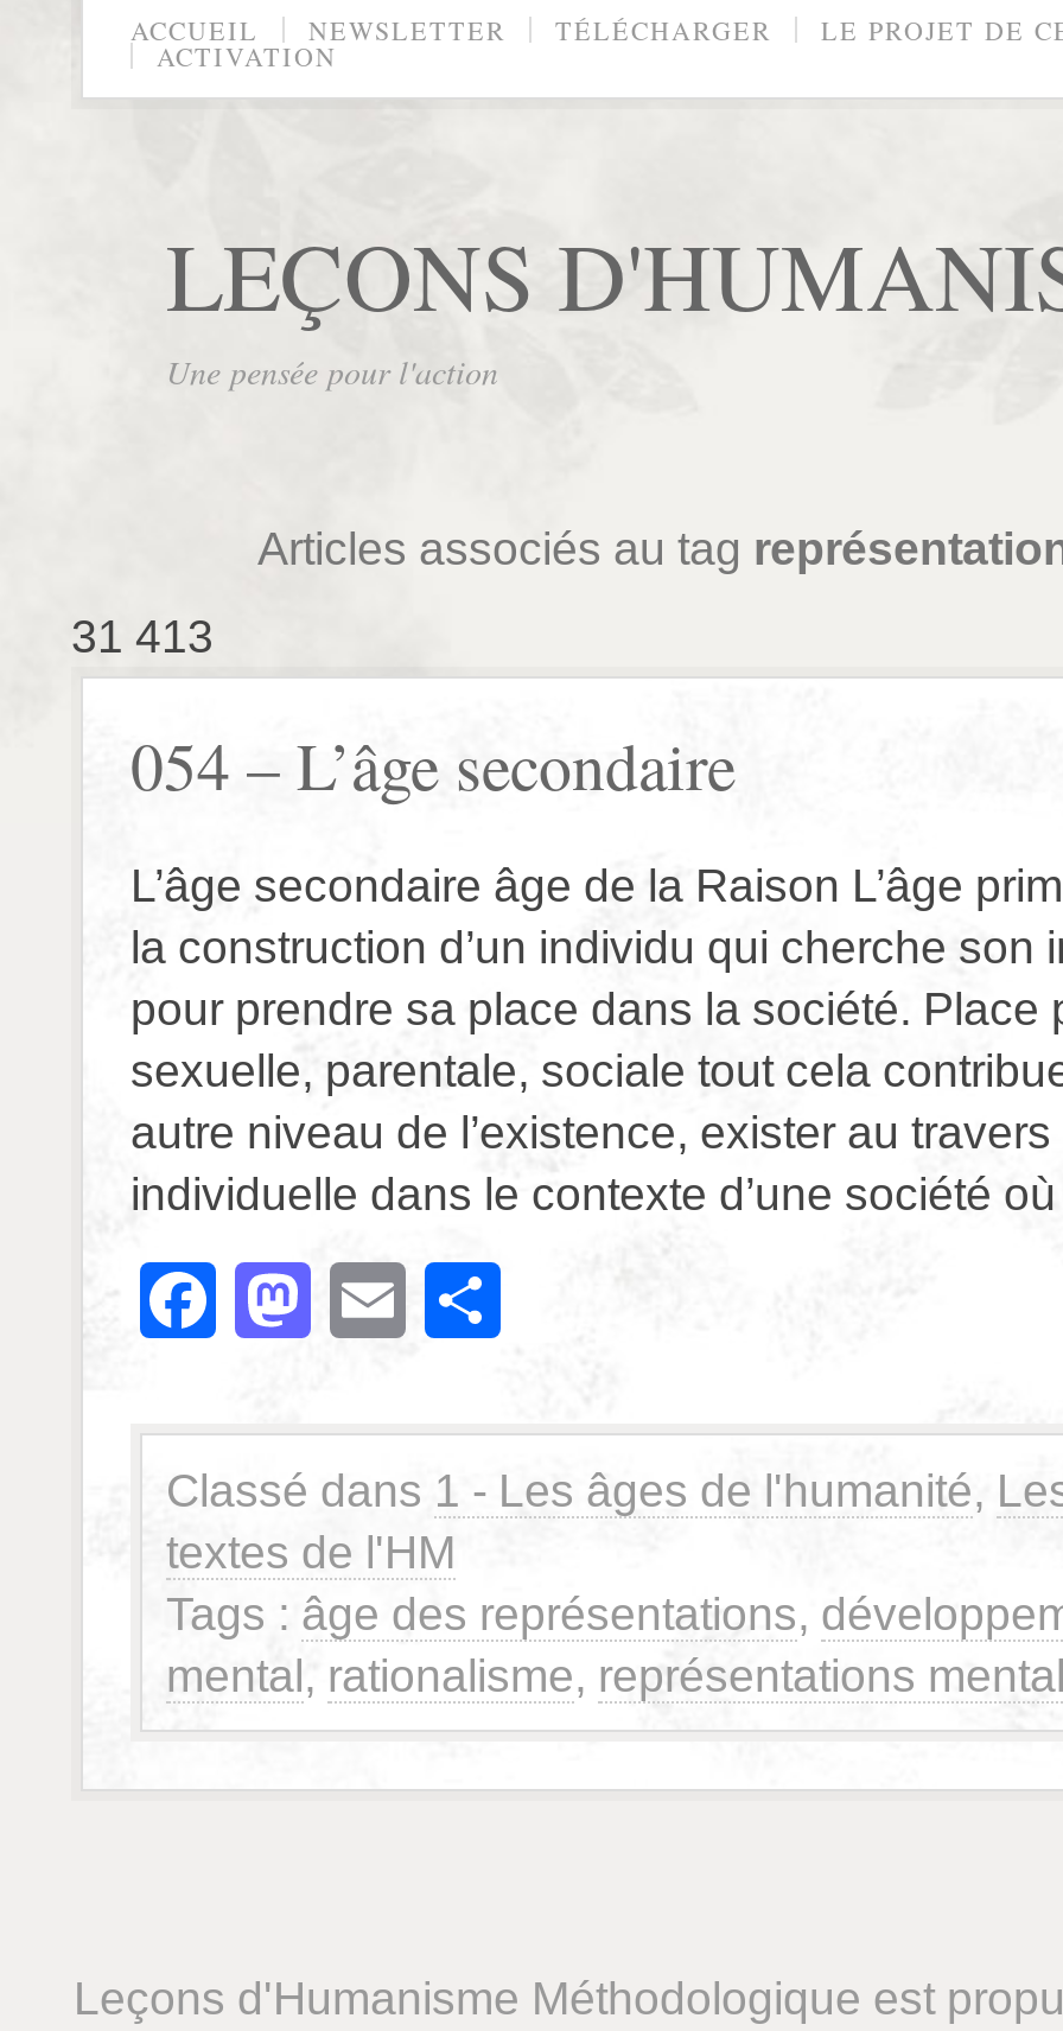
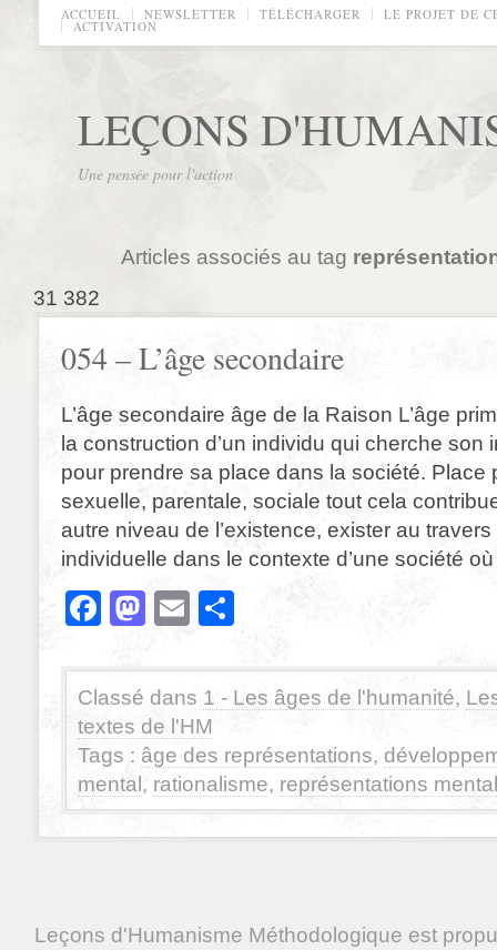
- 31 413
+ 31 382
